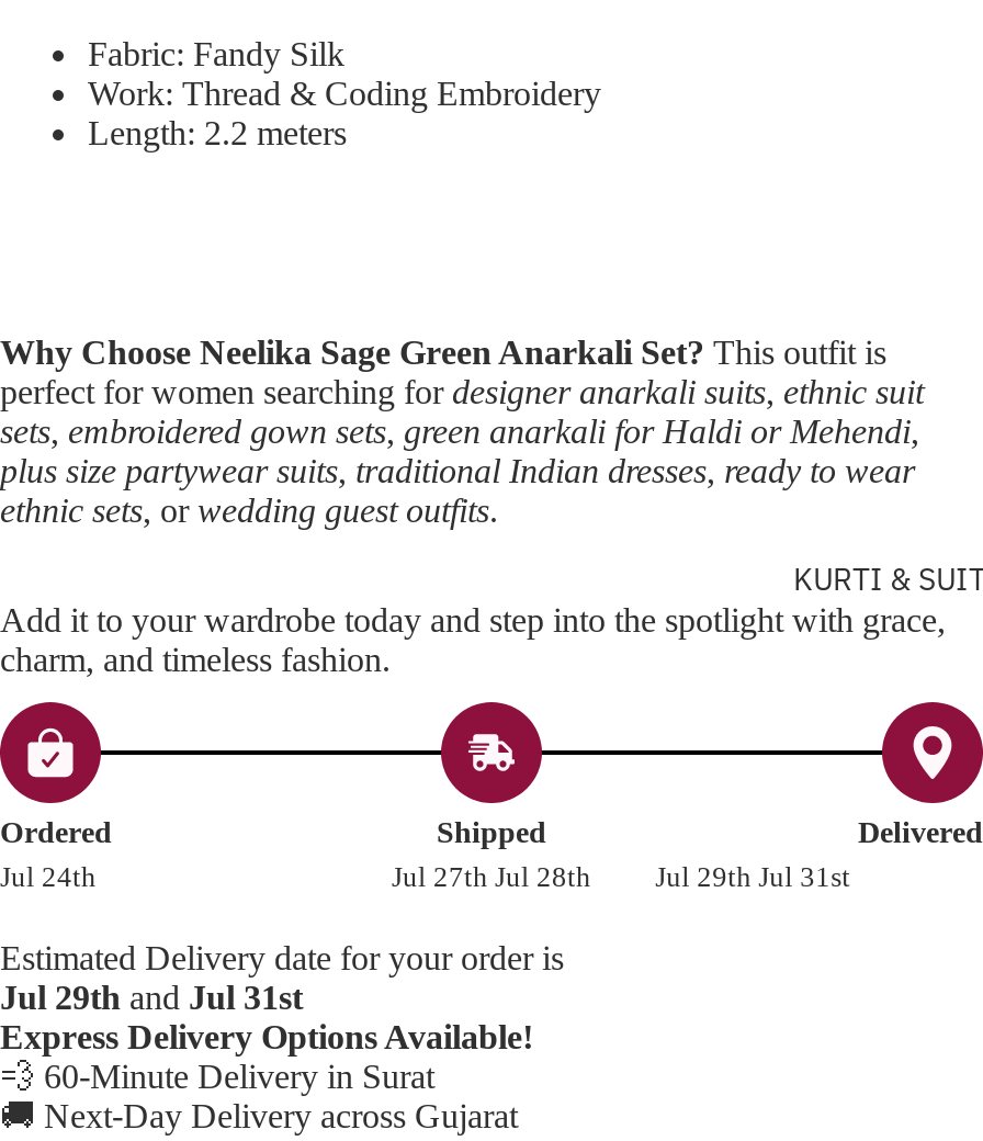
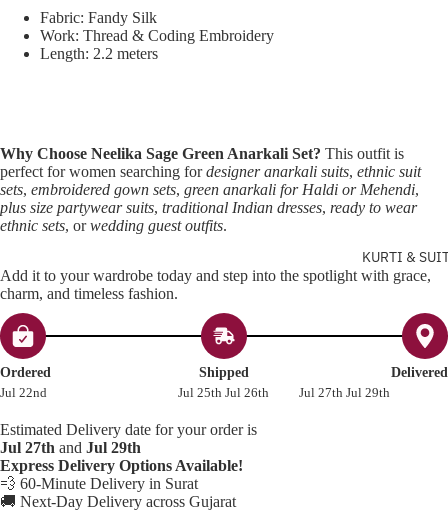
- Jul 24th
+ Jul 22nd

- Jul 27th Jul 28th
+ Jul 25th Jul 26th

- Jul 29th Jul 31st
+ Jul 27th Jul 29th

- Jul 29th and Jul 31st
+ Jul 27th and Jul 29th
